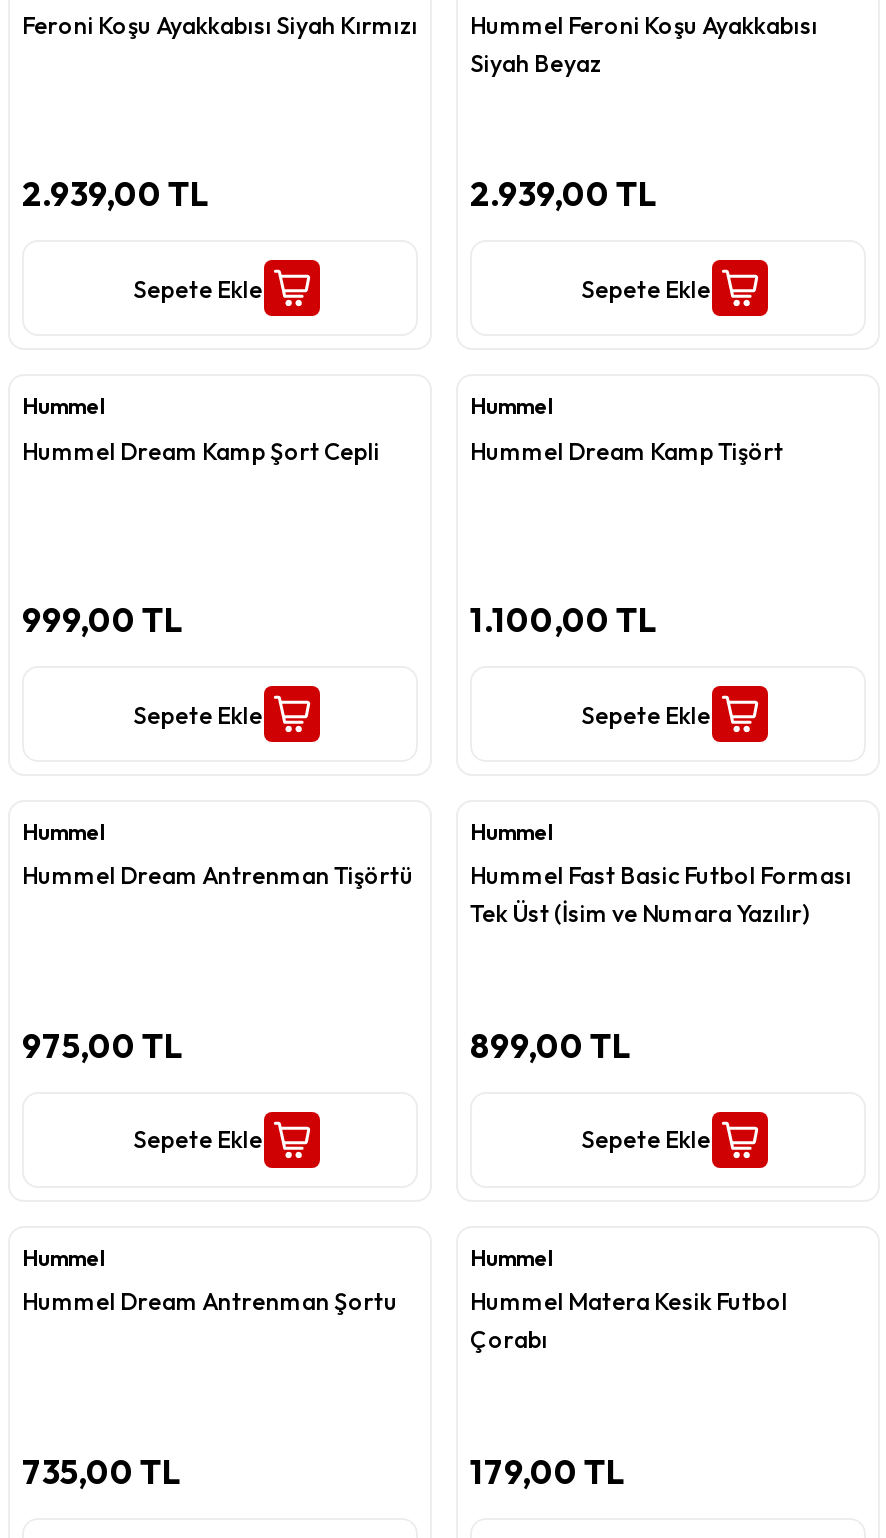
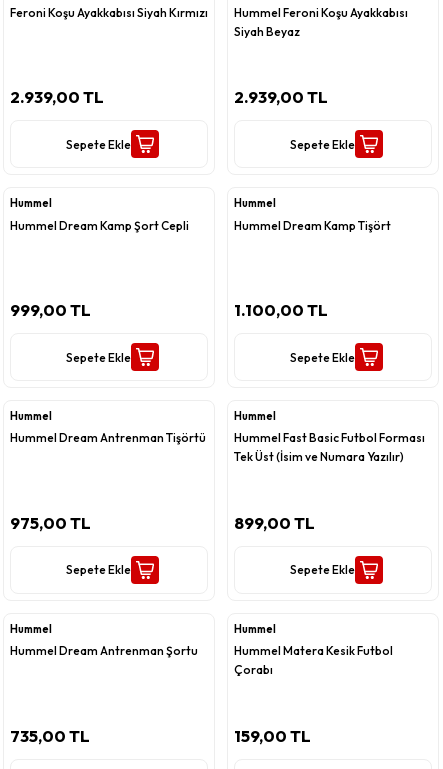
- 179,00 TL
+ 159,00 TL
